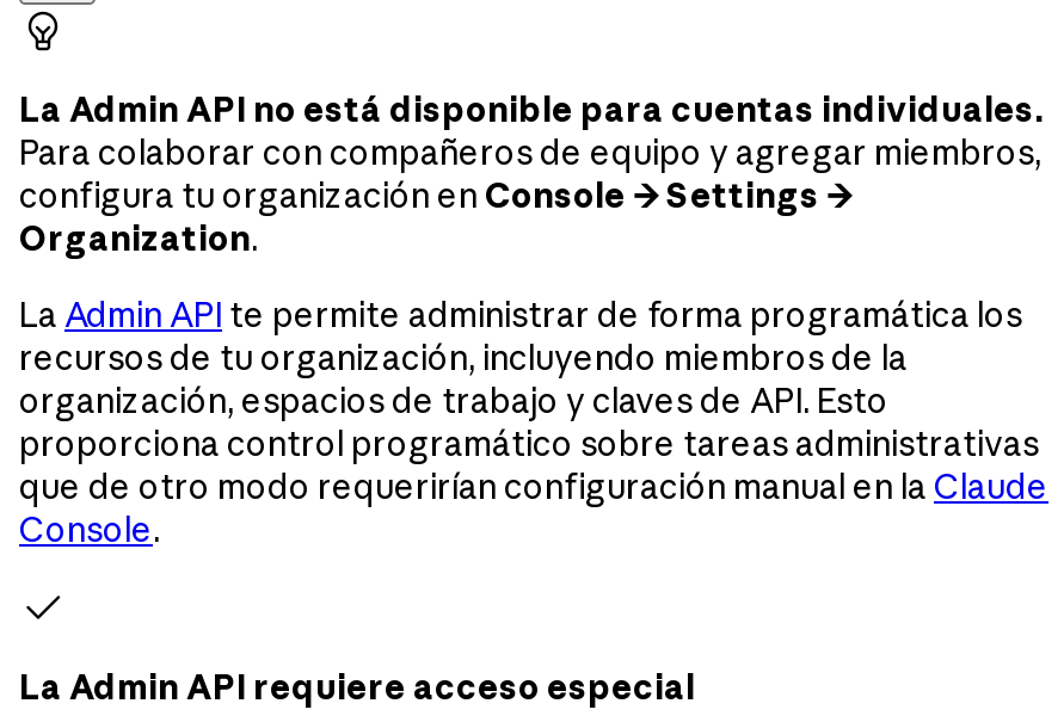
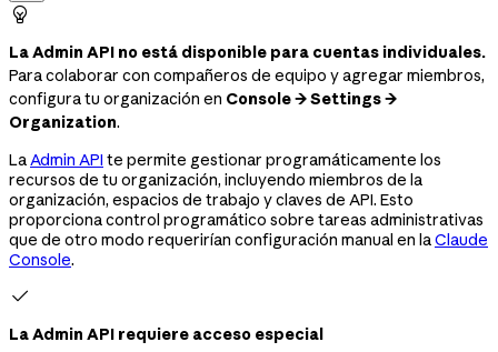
- La Admin API te permite administrar de forma programática los
+ La Admin API te permite gestionar programáticamente los
